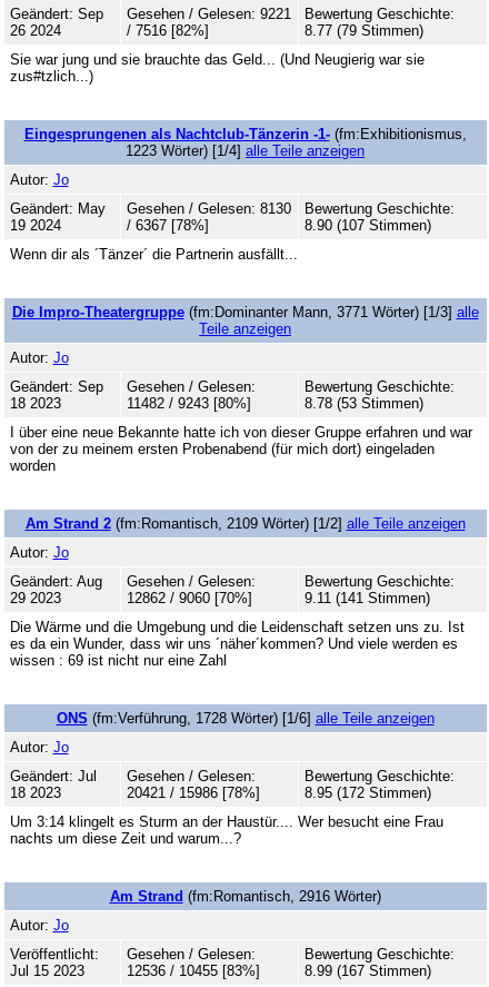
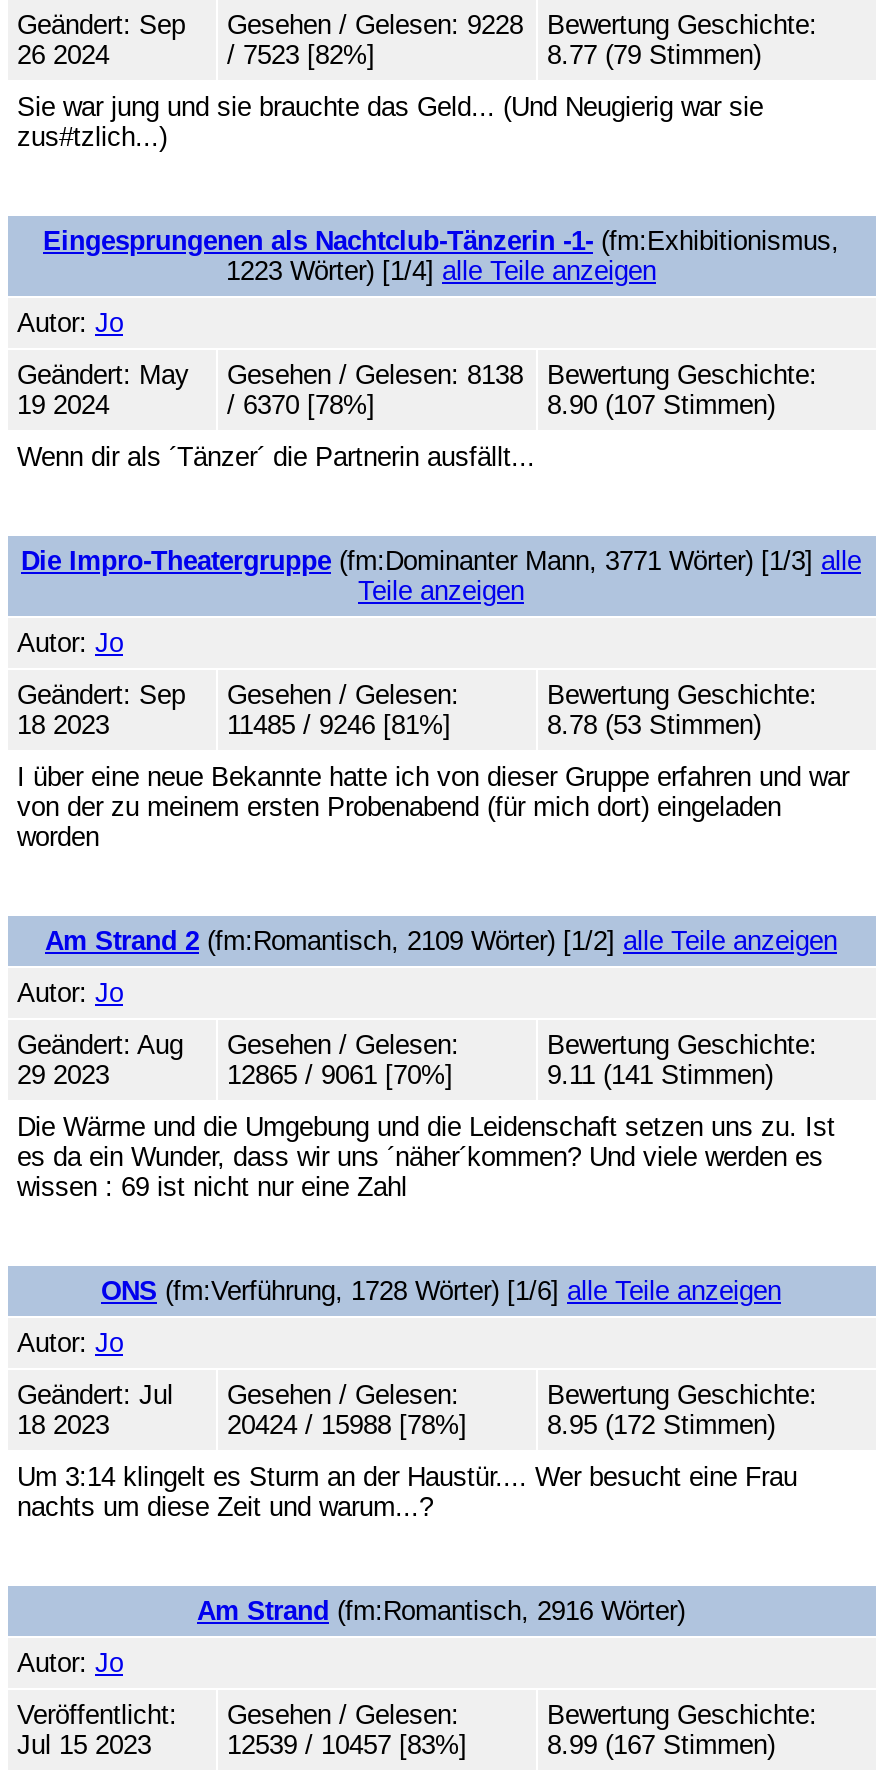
- Gesehen / Gelesen: 9221
+ Gesehen / Gelesen: 9228

- / 7516 [82%]
+ / 7523 [82%]

- Gesehen / Gelesen: 8130
+ Gesehen / Gelesen: 8138

- / 6367 [78%]
+ / 6370 [78%]

- 11482 / 9243 [80%]
+ 11485 / 9246 [81%]

- 12862 / 9060 [70%]
+ 12865 / 9061 [70%]

- 20421 / 15986 [78%]
+ 20424 / 15988 [78%]

- 12536 / 10455 [83%]
+ 12539 / 10457 [83%]
